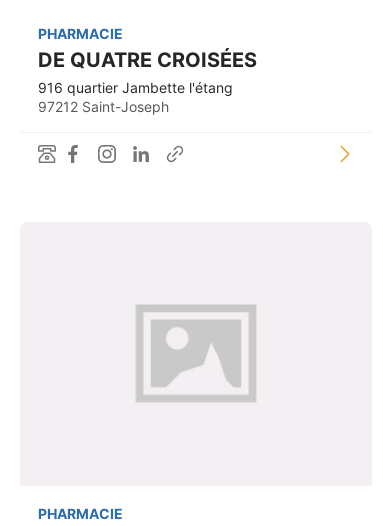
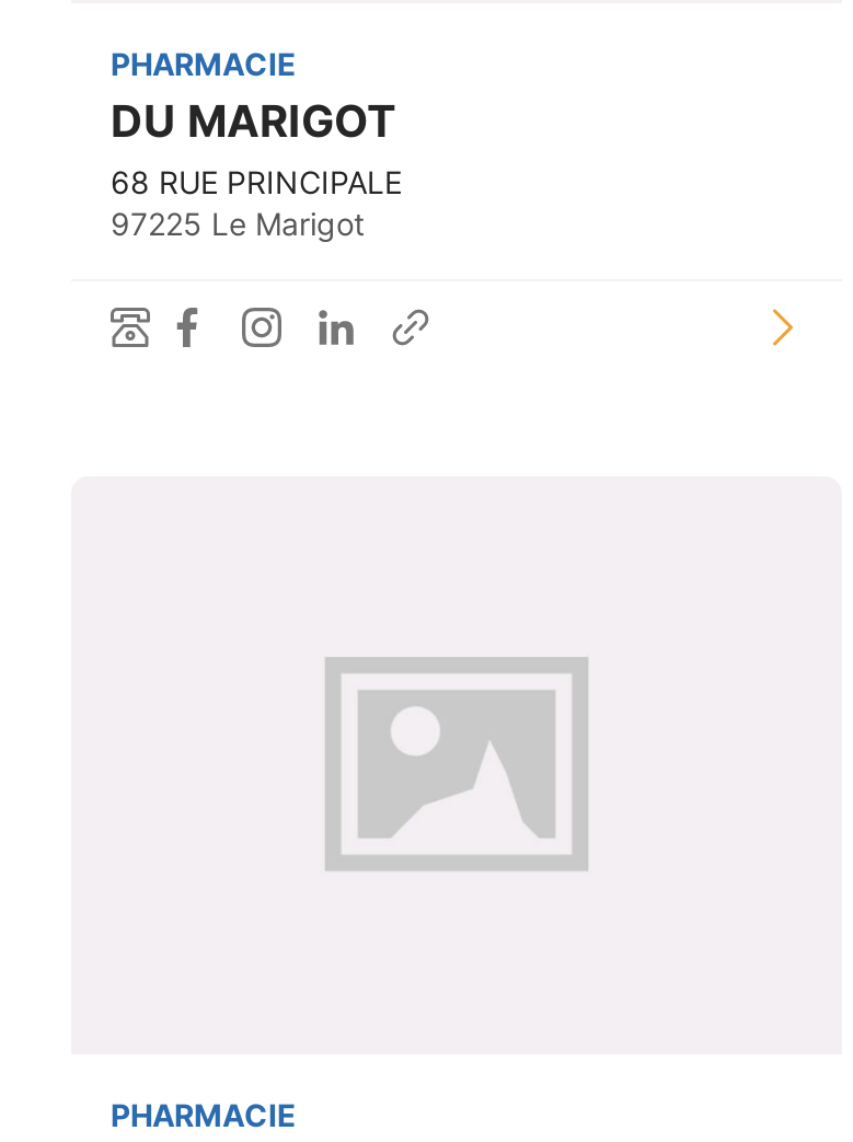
- DE QUATRE CROISÉES
- 916 quartier Jambette l'étang
- 97212 Saint-Joseph
+ DU MARIGOT
+ 68 RUE PRINCIPALE
+ 97225 Le Marigot
